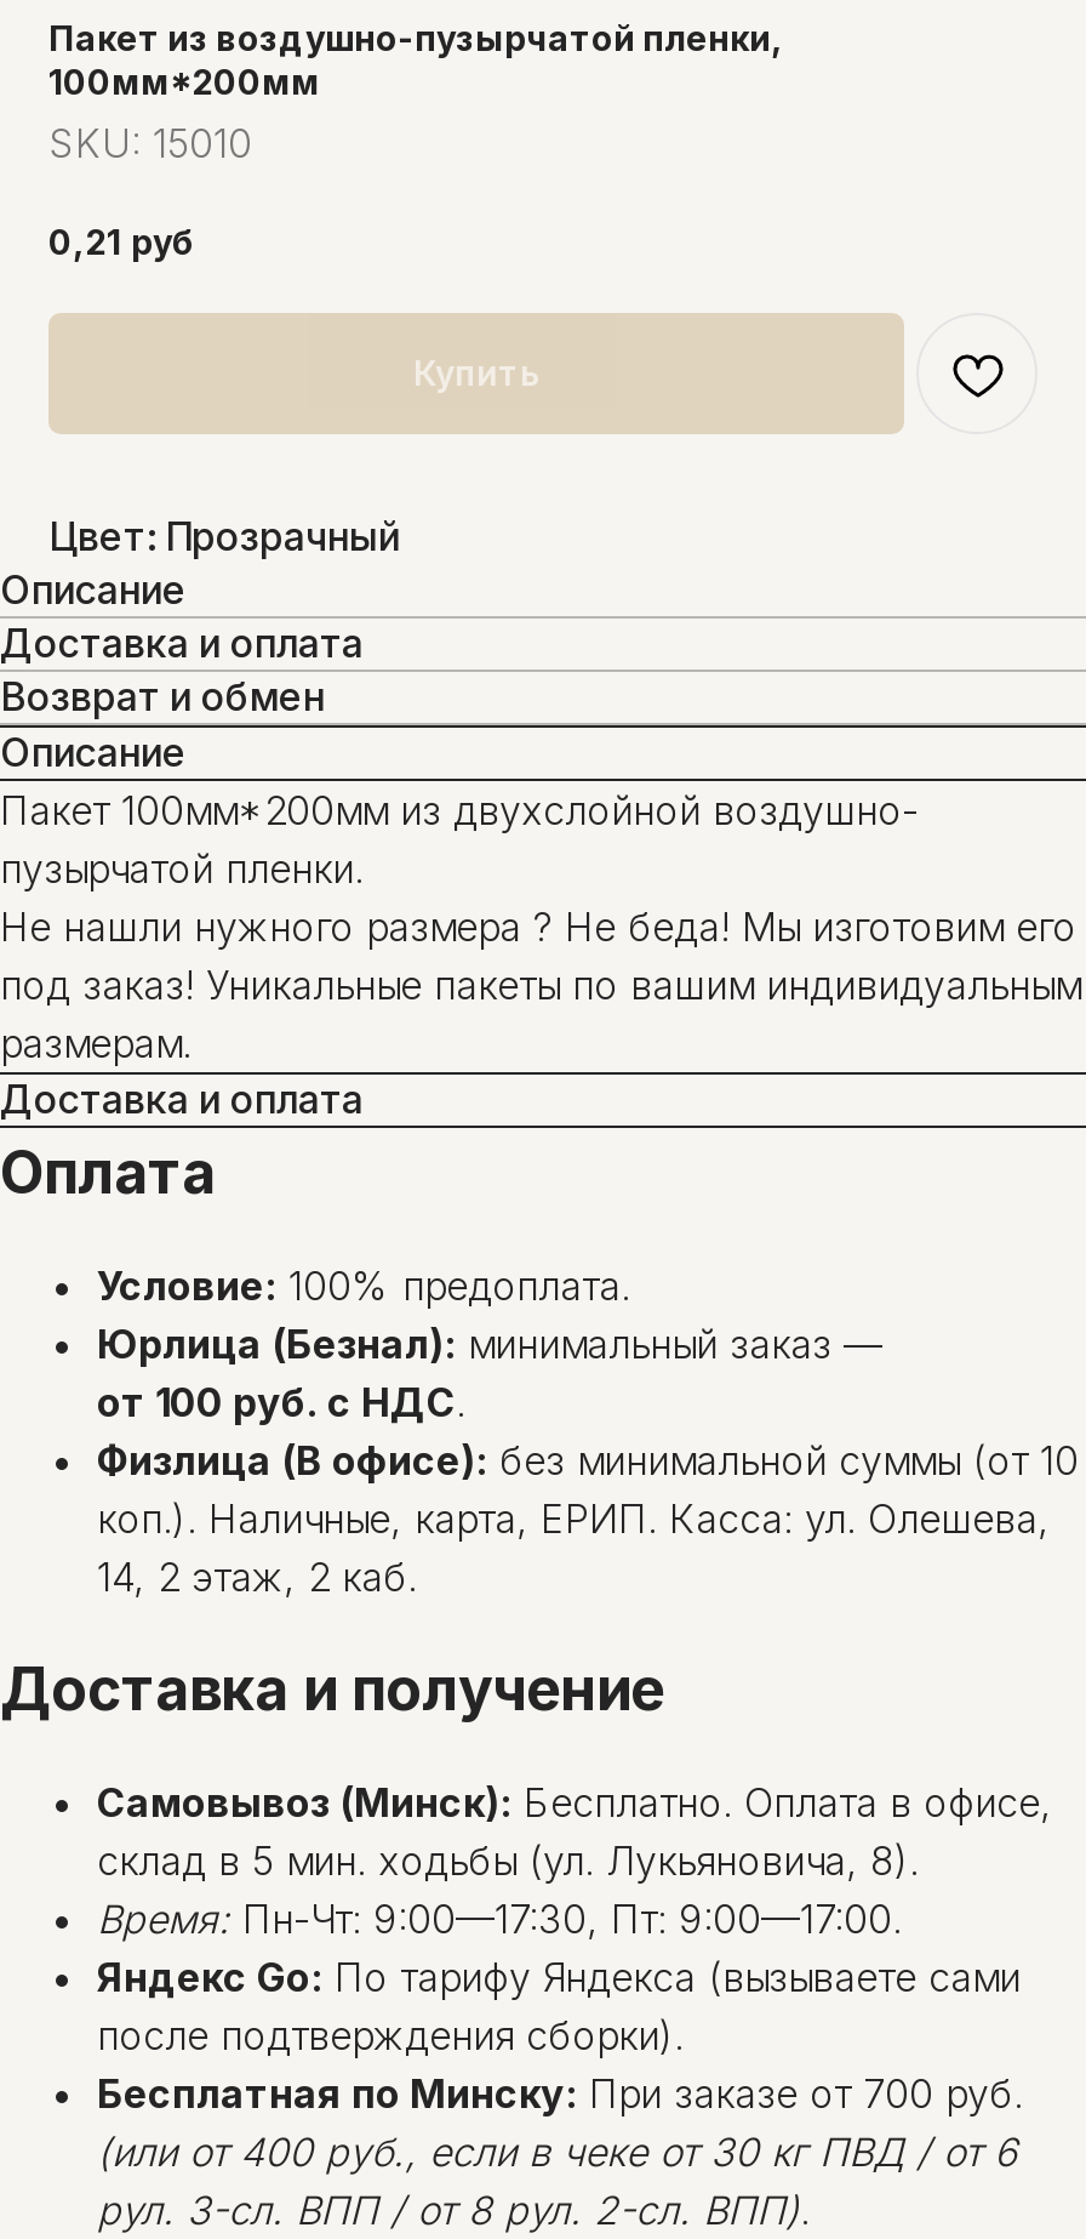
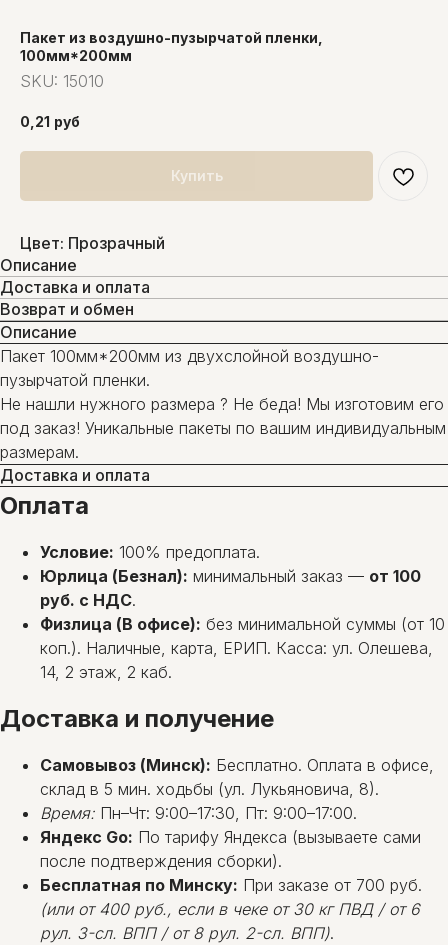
- Время: Пн-Чт: 9:00—17:30, Пт: 9:00—17:00.
+ Время: Пн–Чт: 9:00–17:30, Пт: 9:00–17:00.
